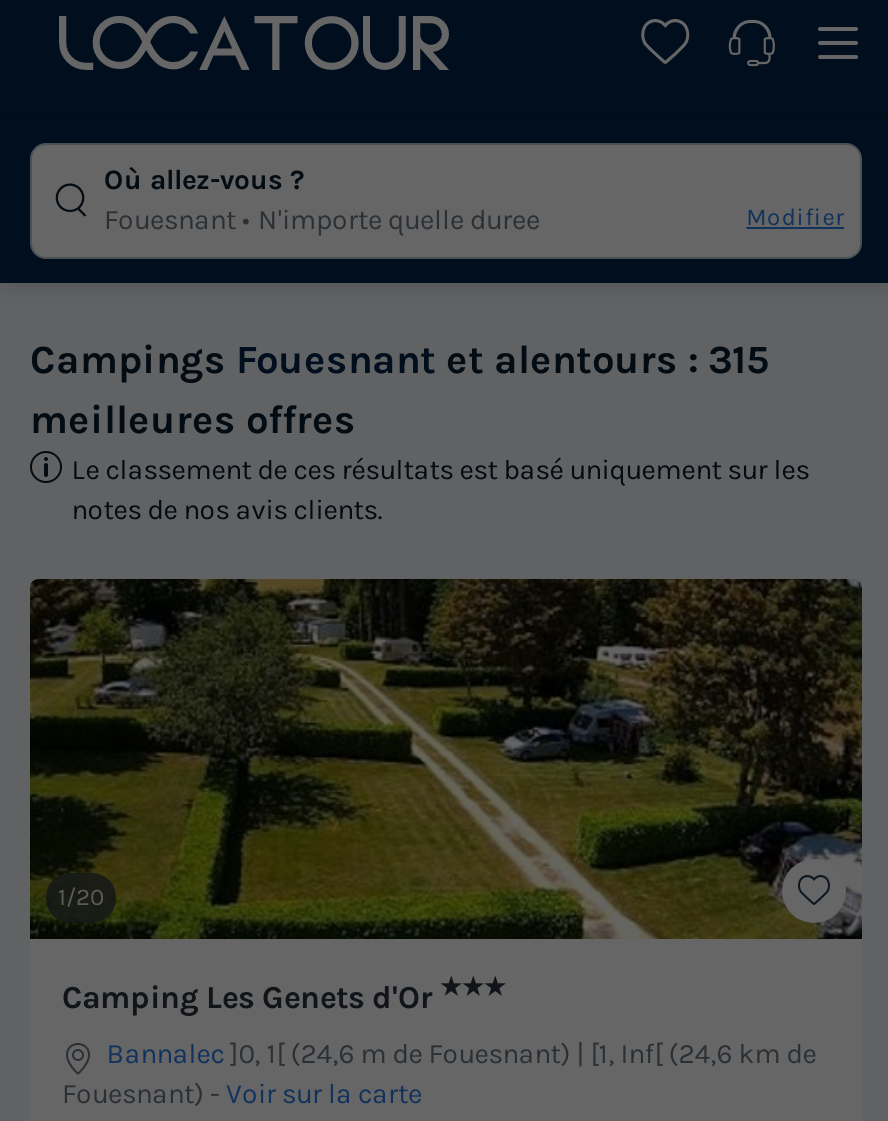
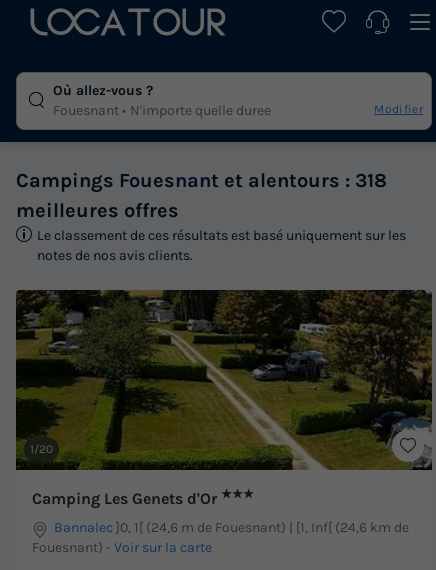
- Campings Fouesnant et alentours : 315
+ Campings Fouesnant et alentours : 318
